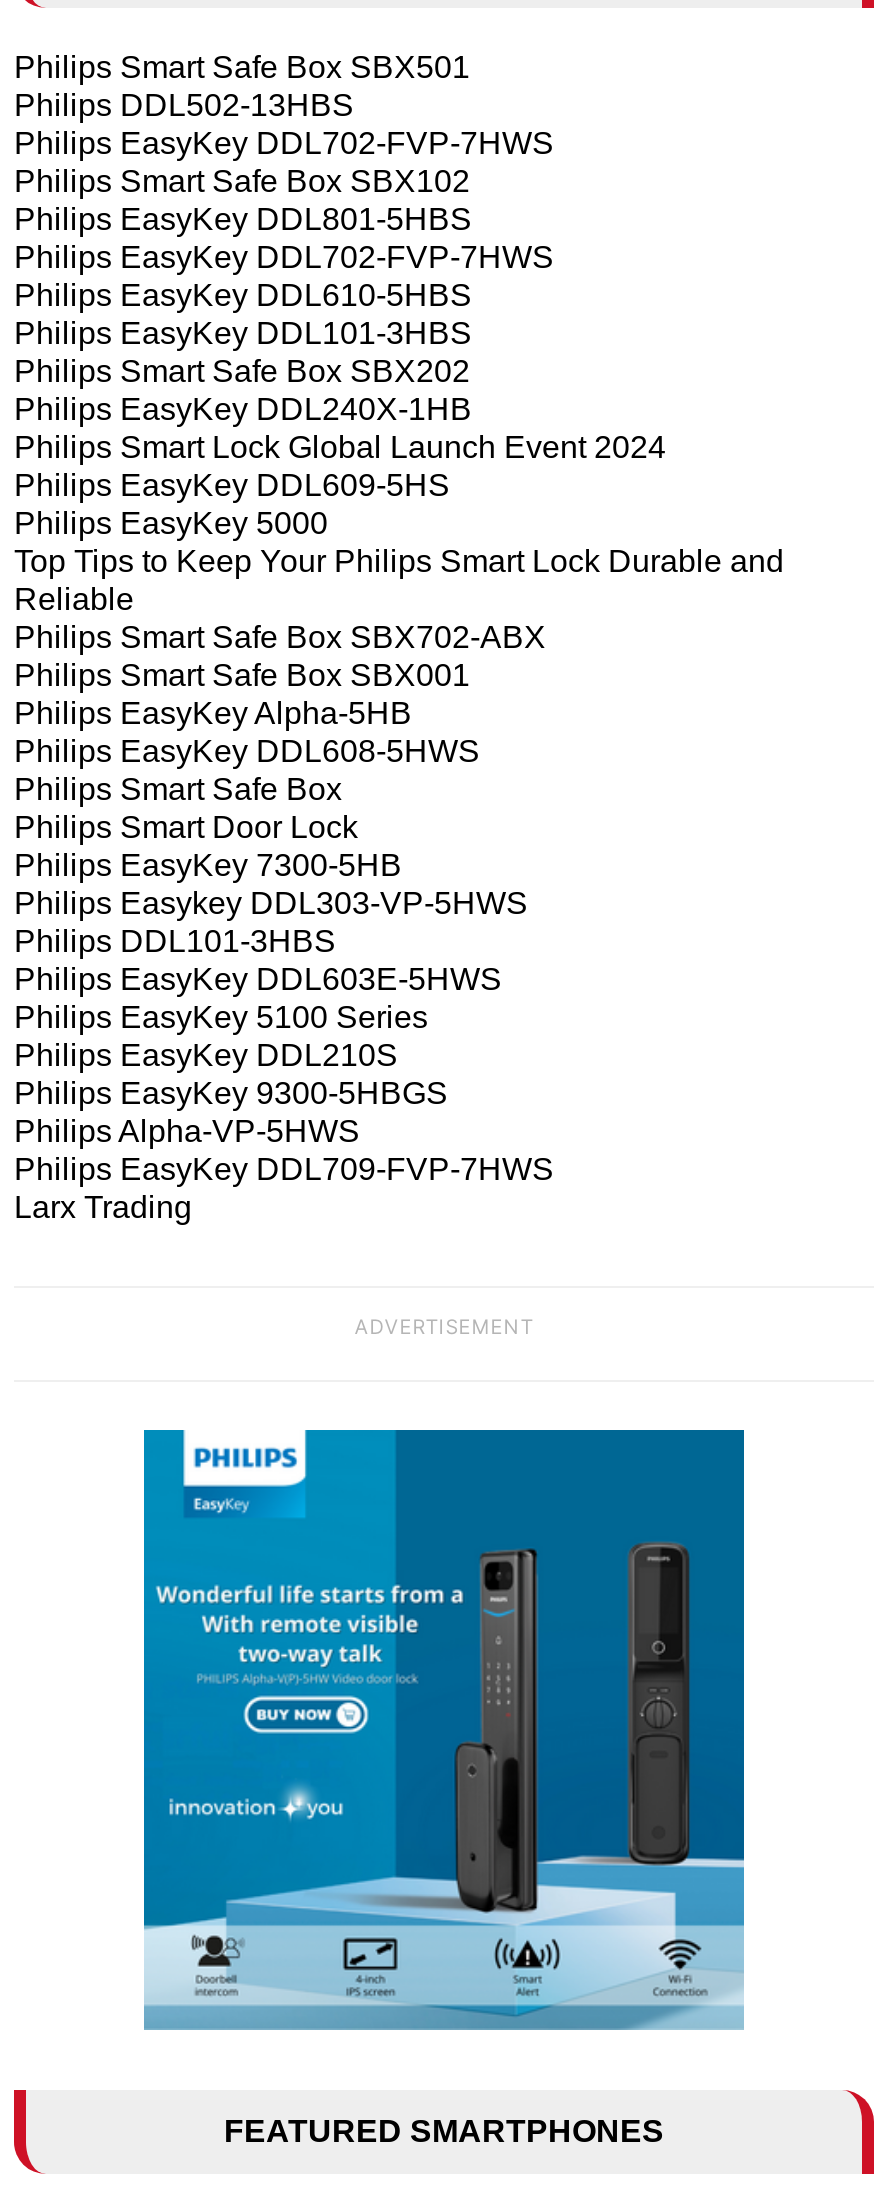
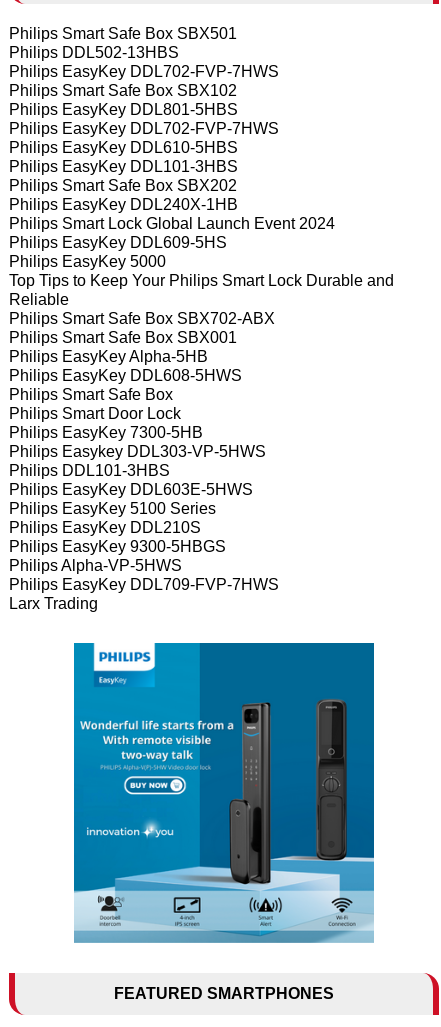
- ADVERTISEMENT
